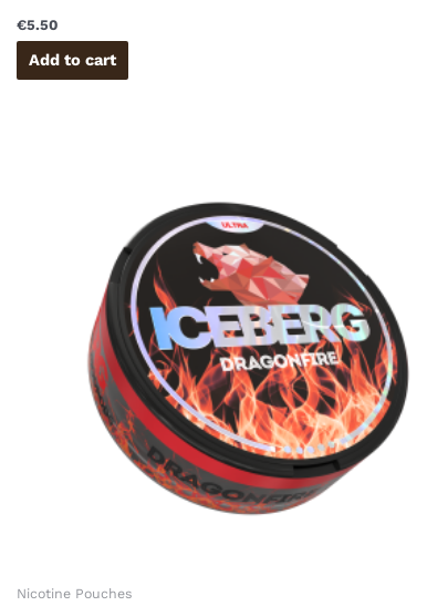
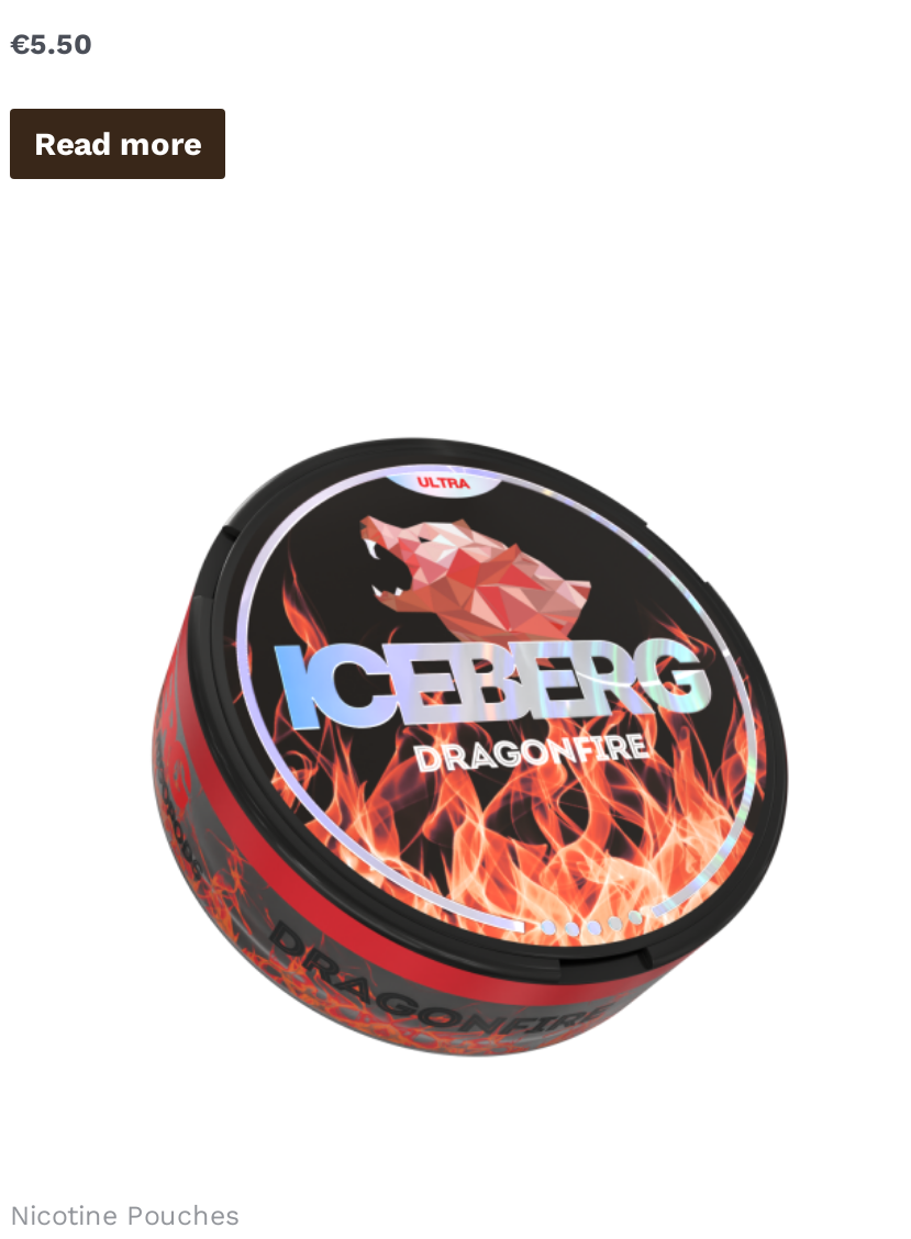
- Add to cart
+ Read more
